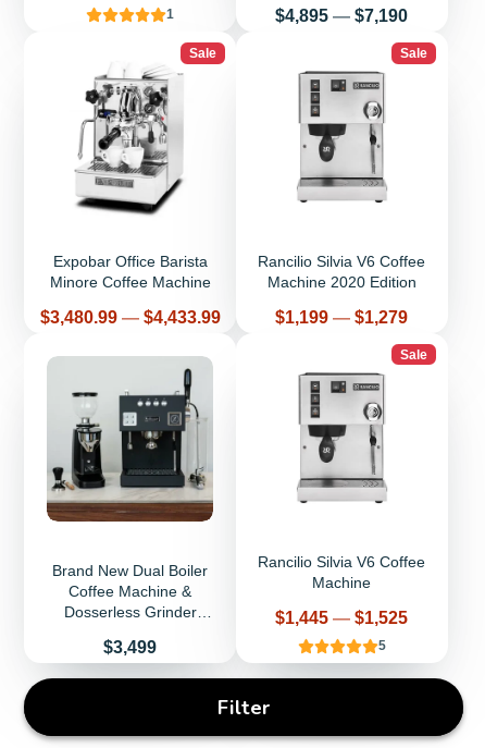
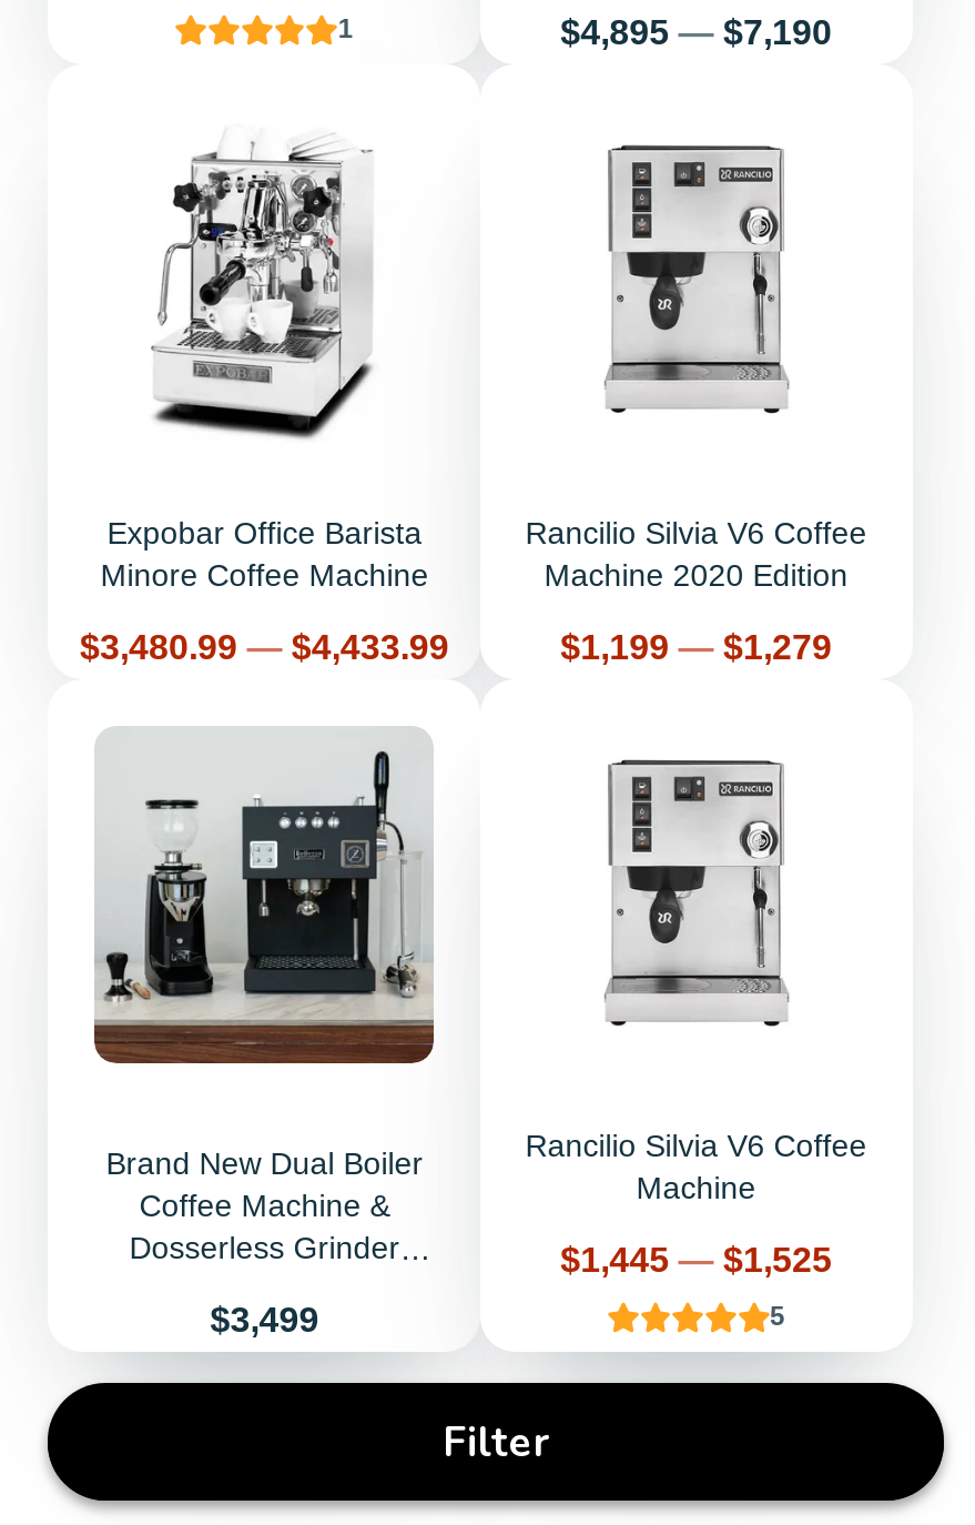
- Sale

- Sale

- Sale
